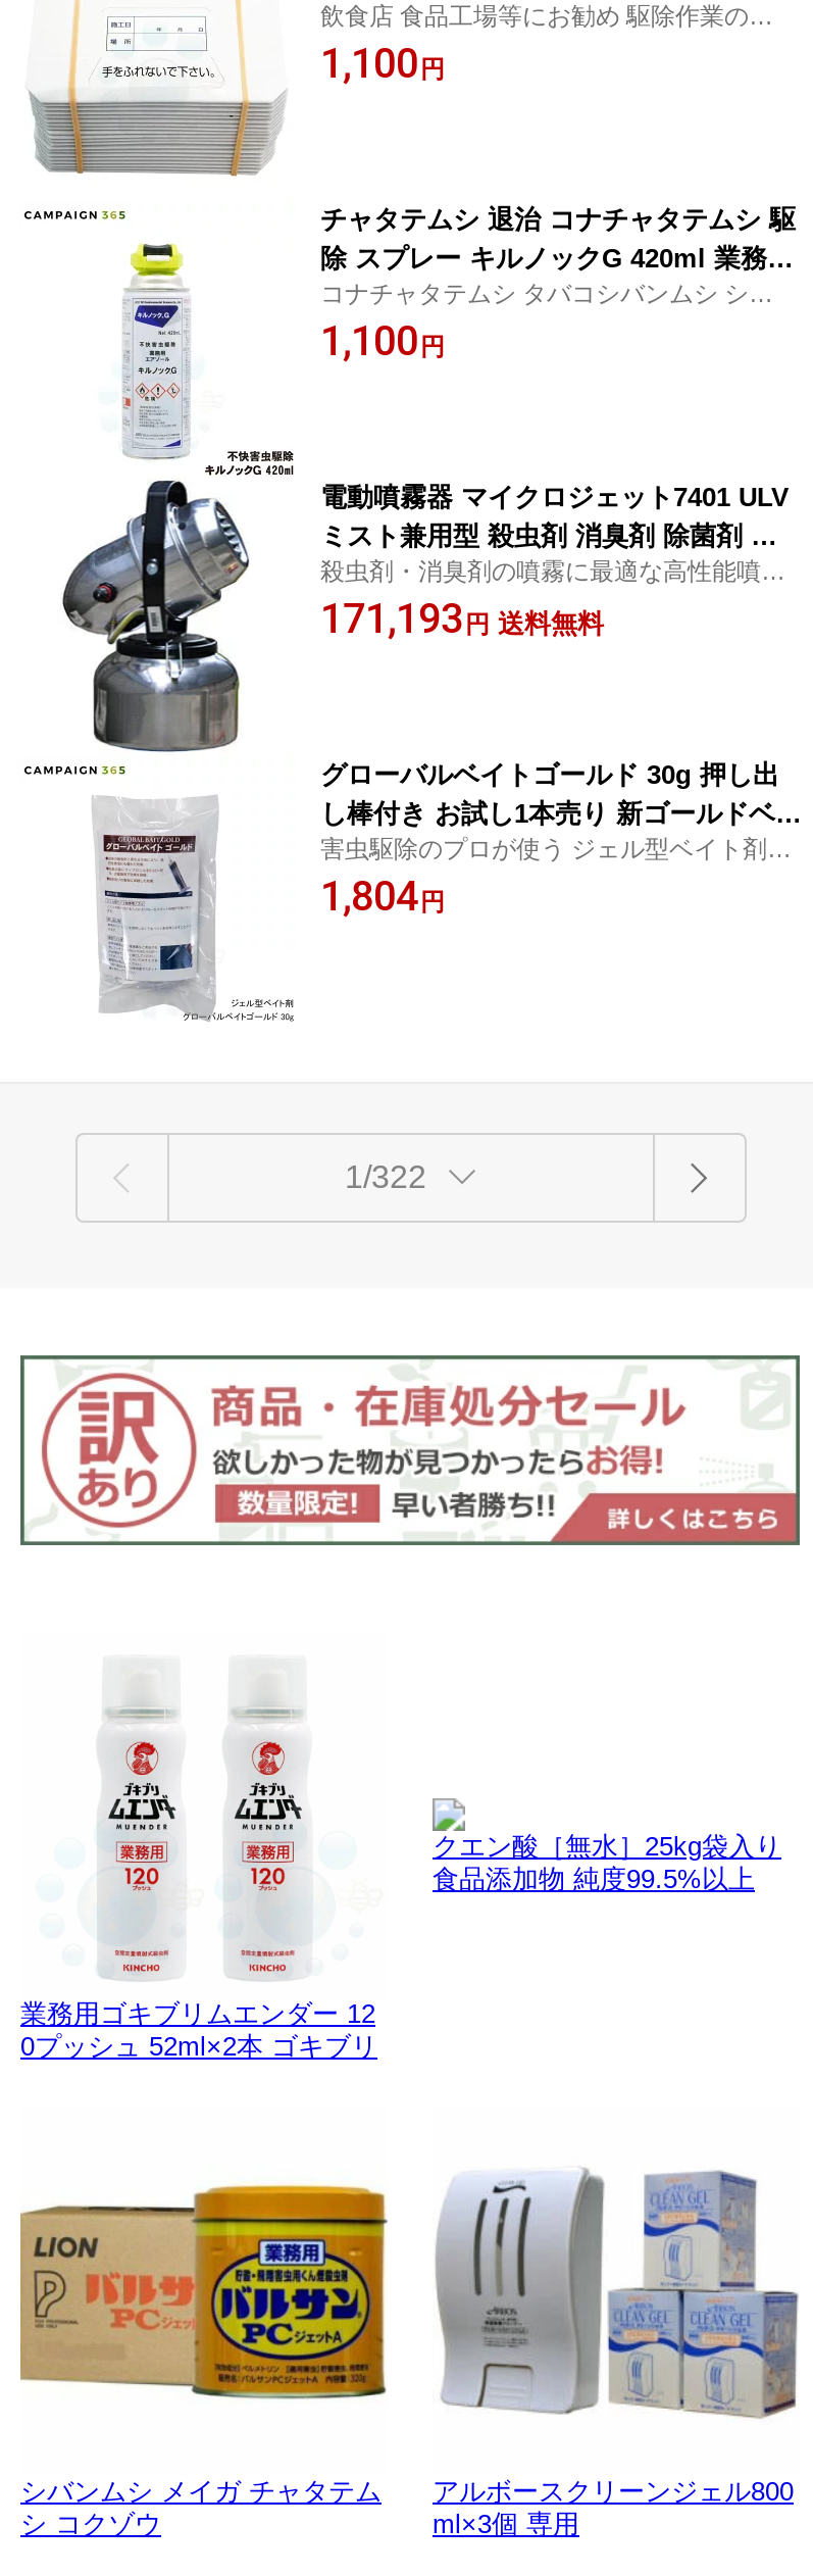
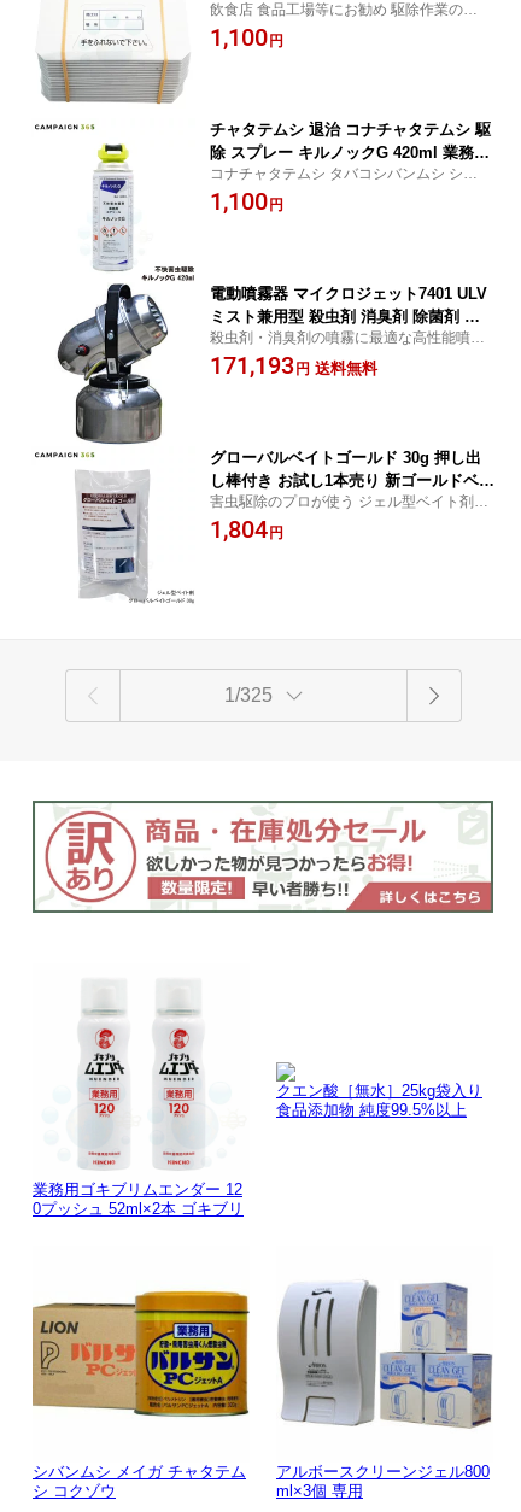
- 1/322
+ 1/325
